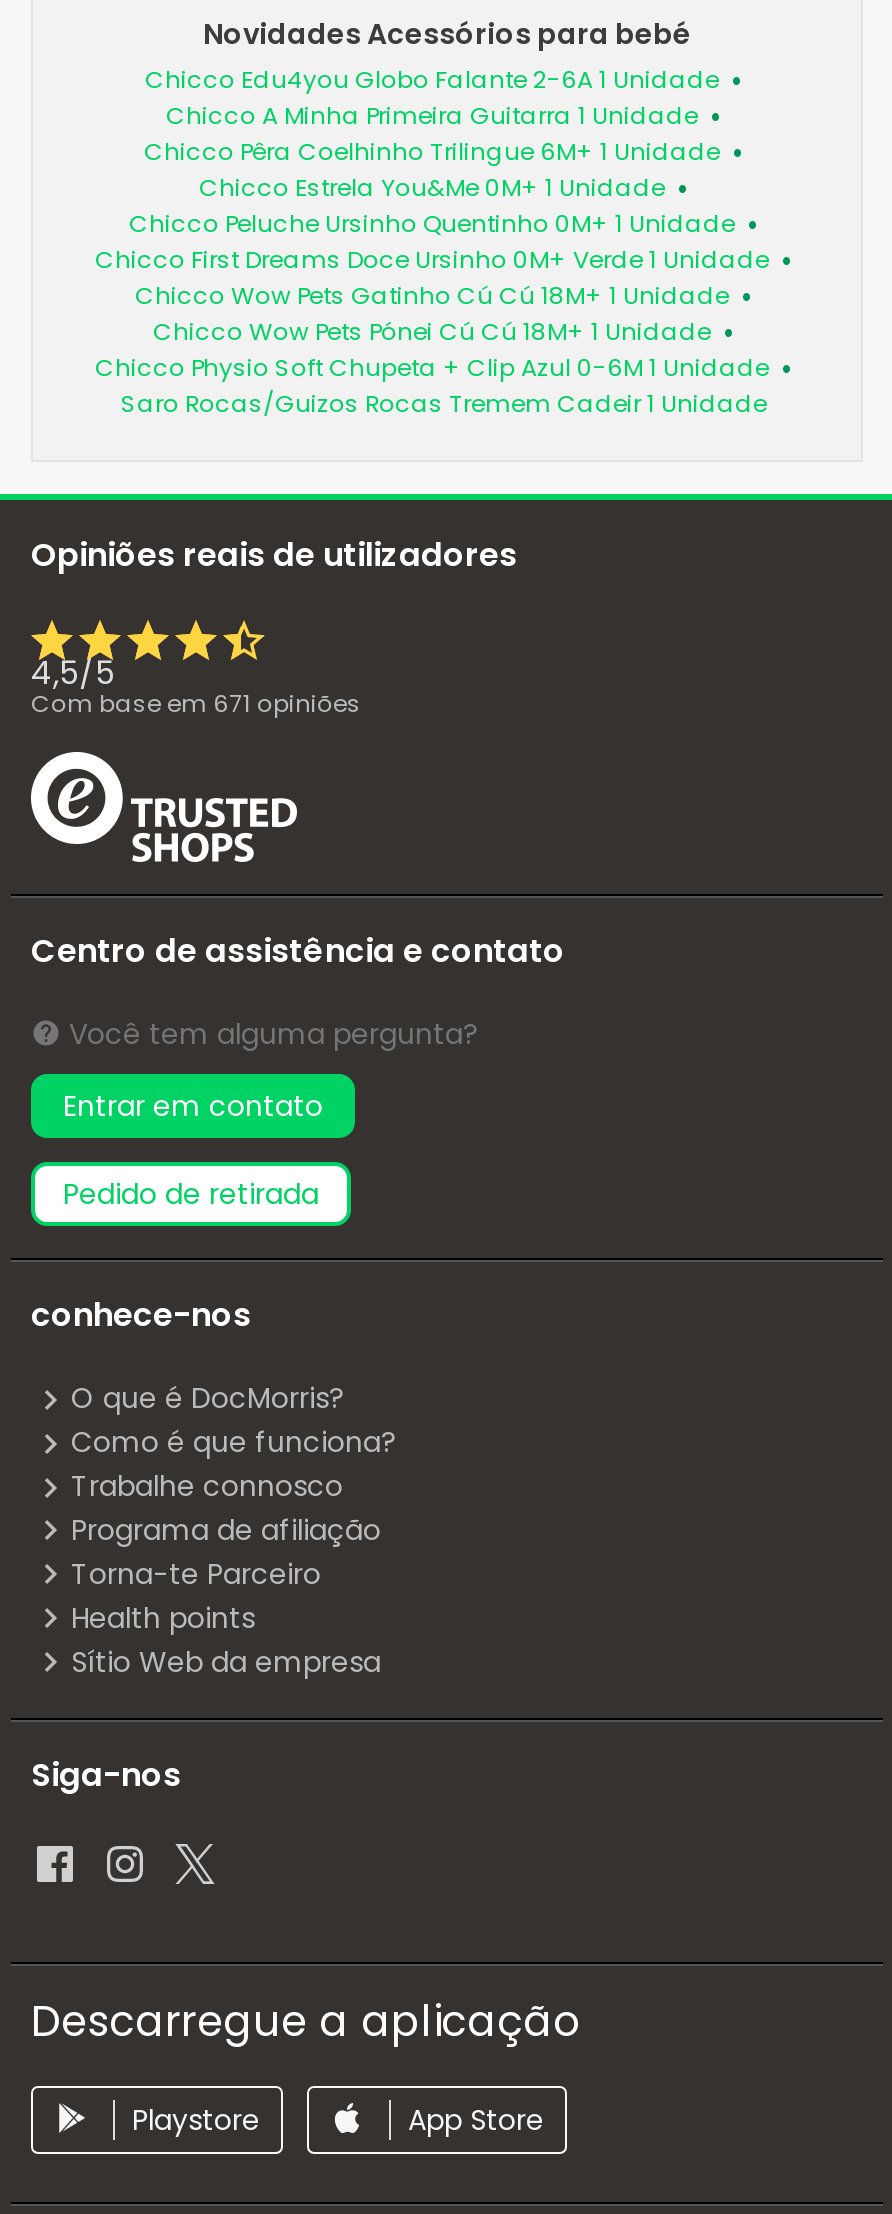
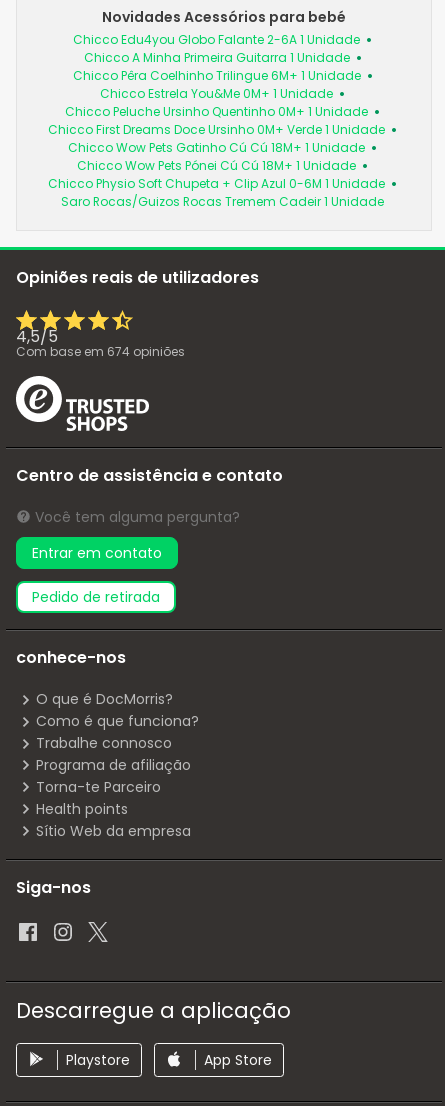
- Com base em 671 opiniões
+ Com base em 674 opiniões
